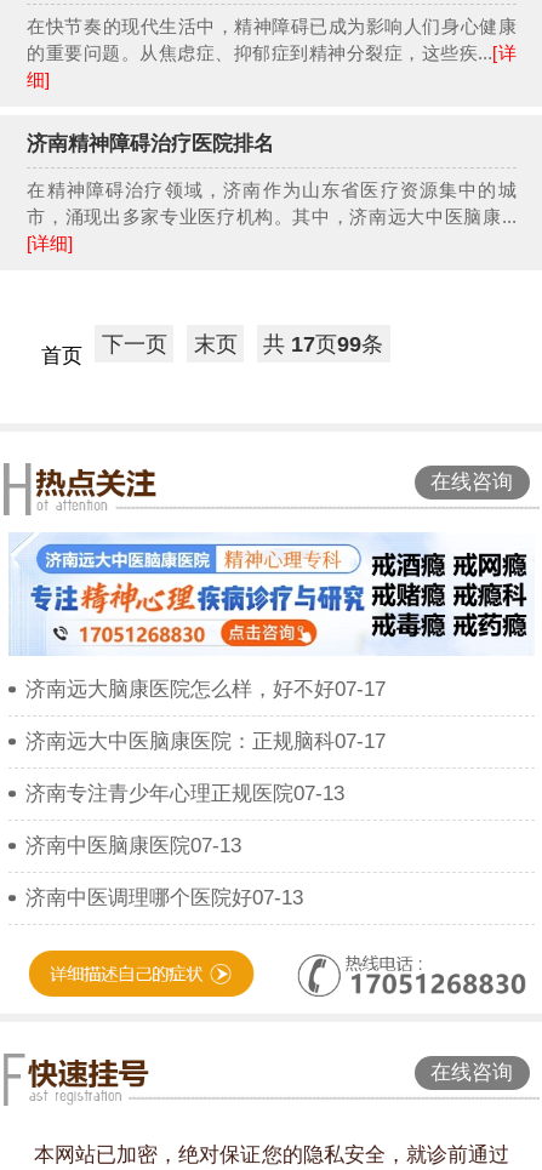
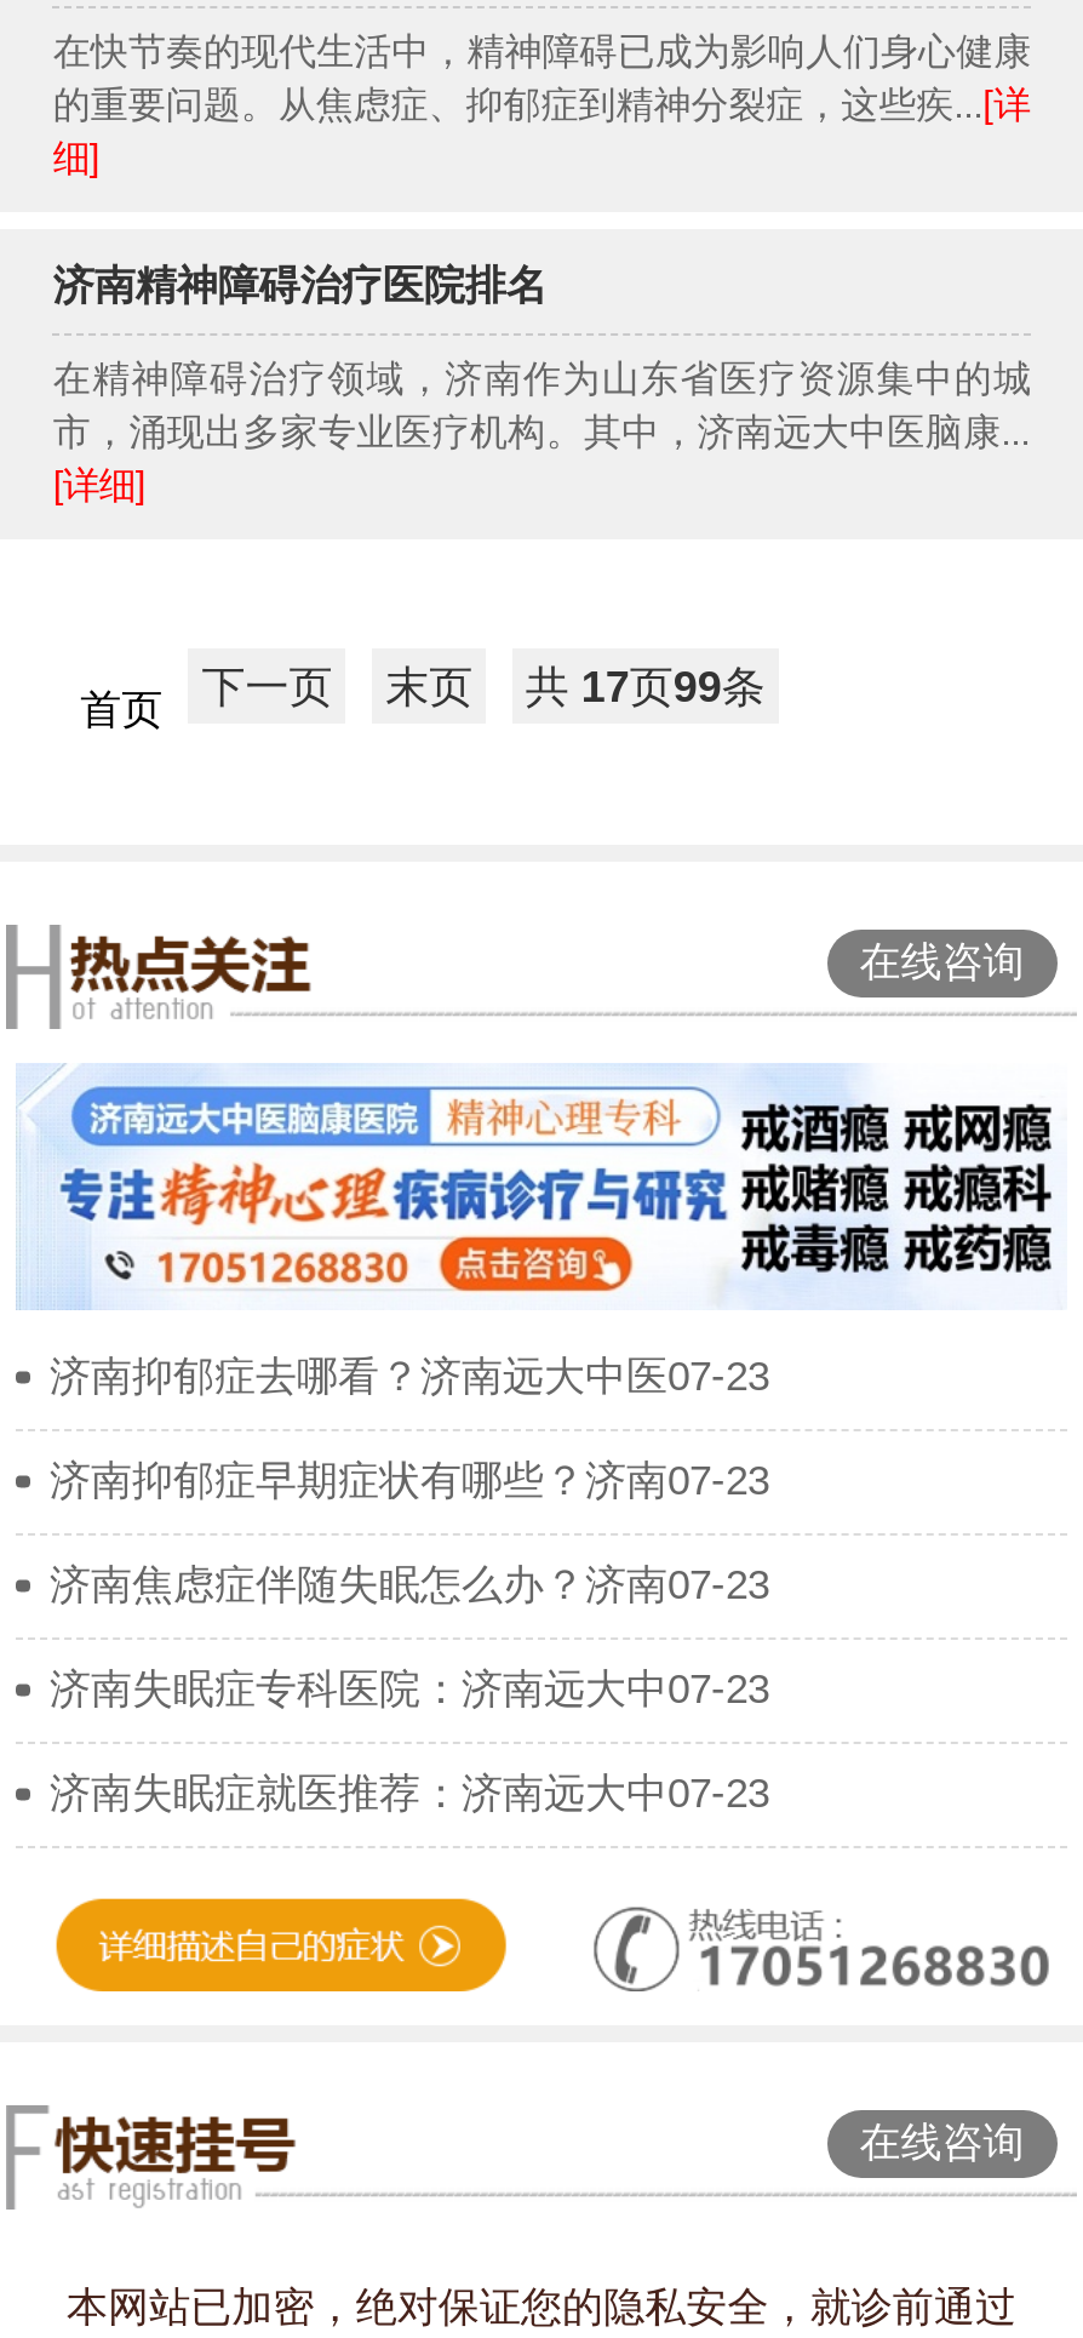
- 济南远大脑康医院怎么样，好不好07-17
+ 济南抑郁症去哪看？济南远大中医07-23

- 济南远大中医脑康医院：正规脑科07-17
+ 济南抑郁症早期症状有哪些？济南07-23

- 济南专注青少年心理正规医院07-13
+ 济南焦虑症伴随失眠怎么办？济南07-23

- 济南中医脑康医院07-13
+ 济南失眠症专科医院：济南远大中07-23

- 济南中医调理哪个医院好07-13
+ 济南失眠症就医推荐：济南远大中07-23
